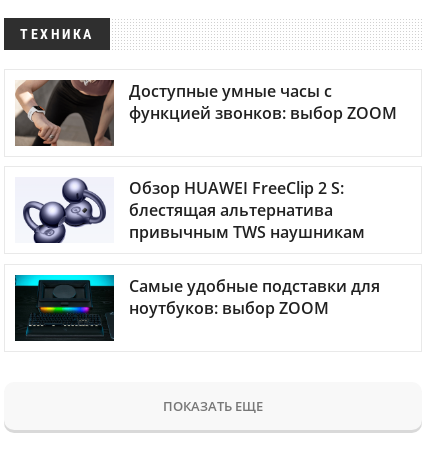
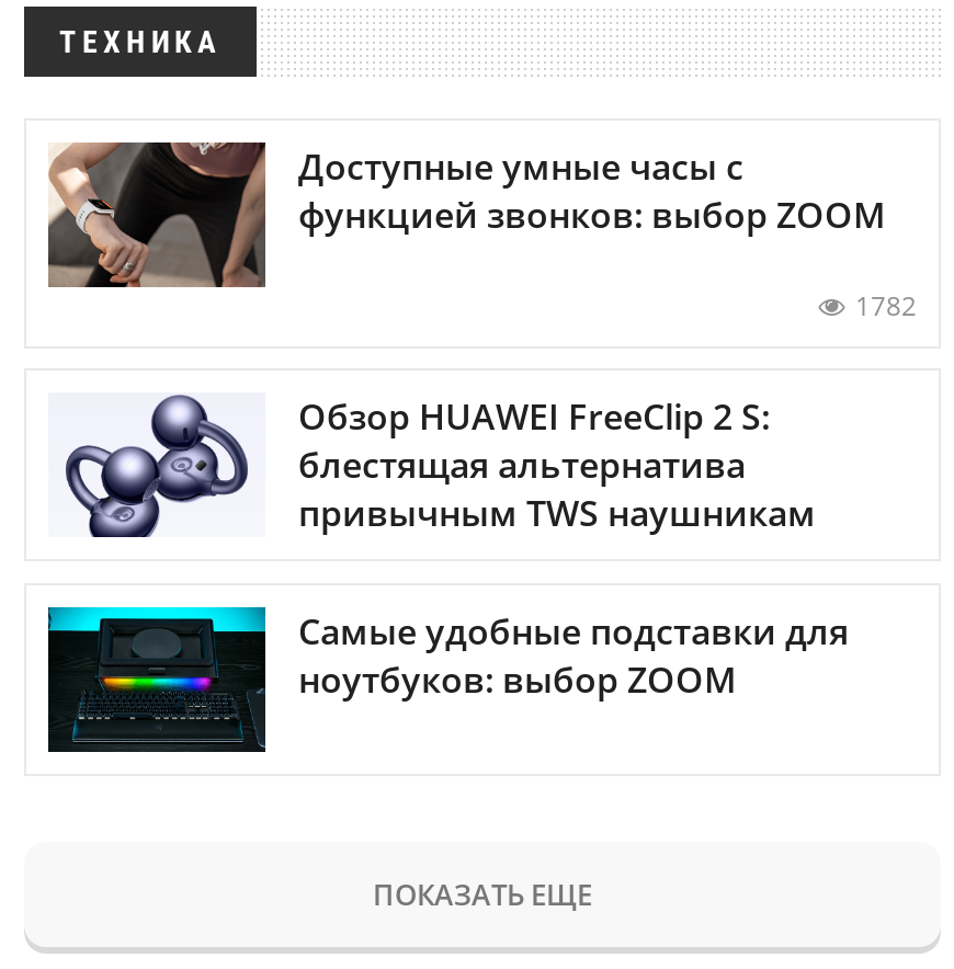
+ 1782
